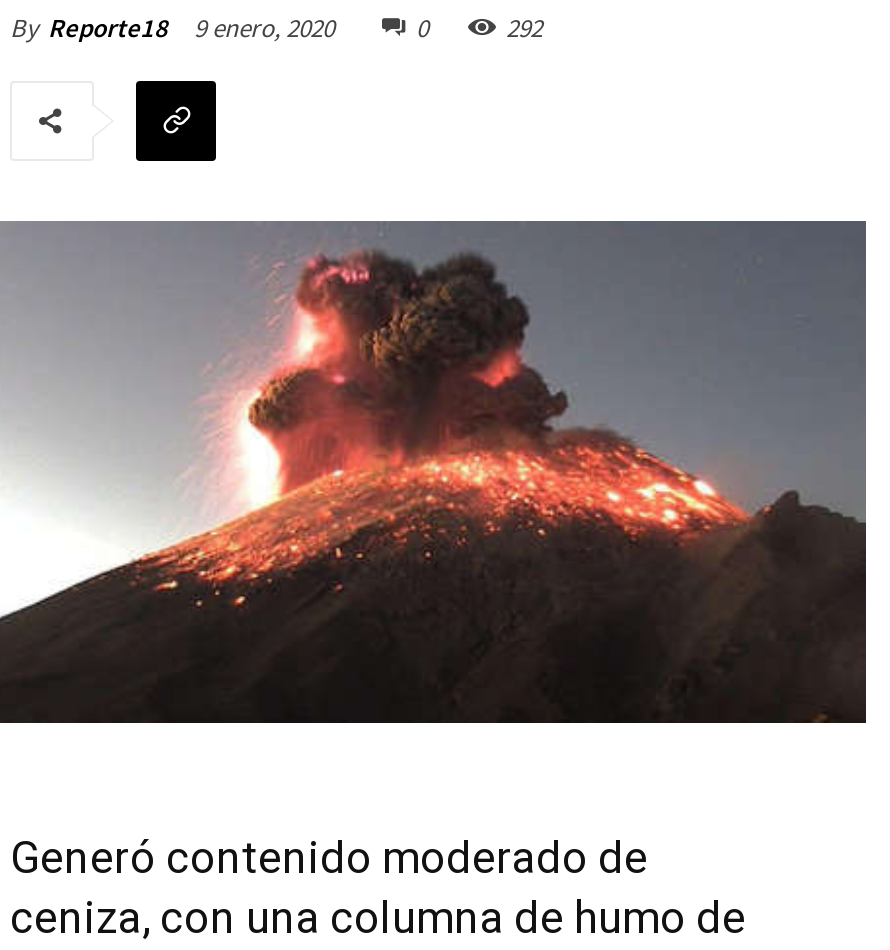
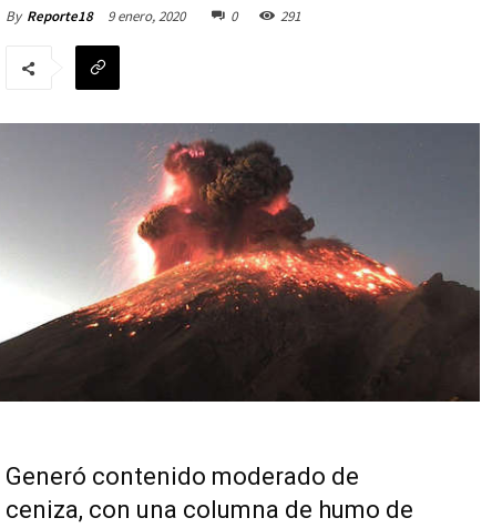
- 292
+ 291
